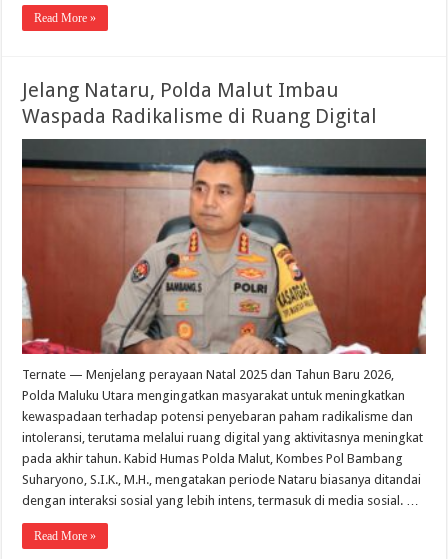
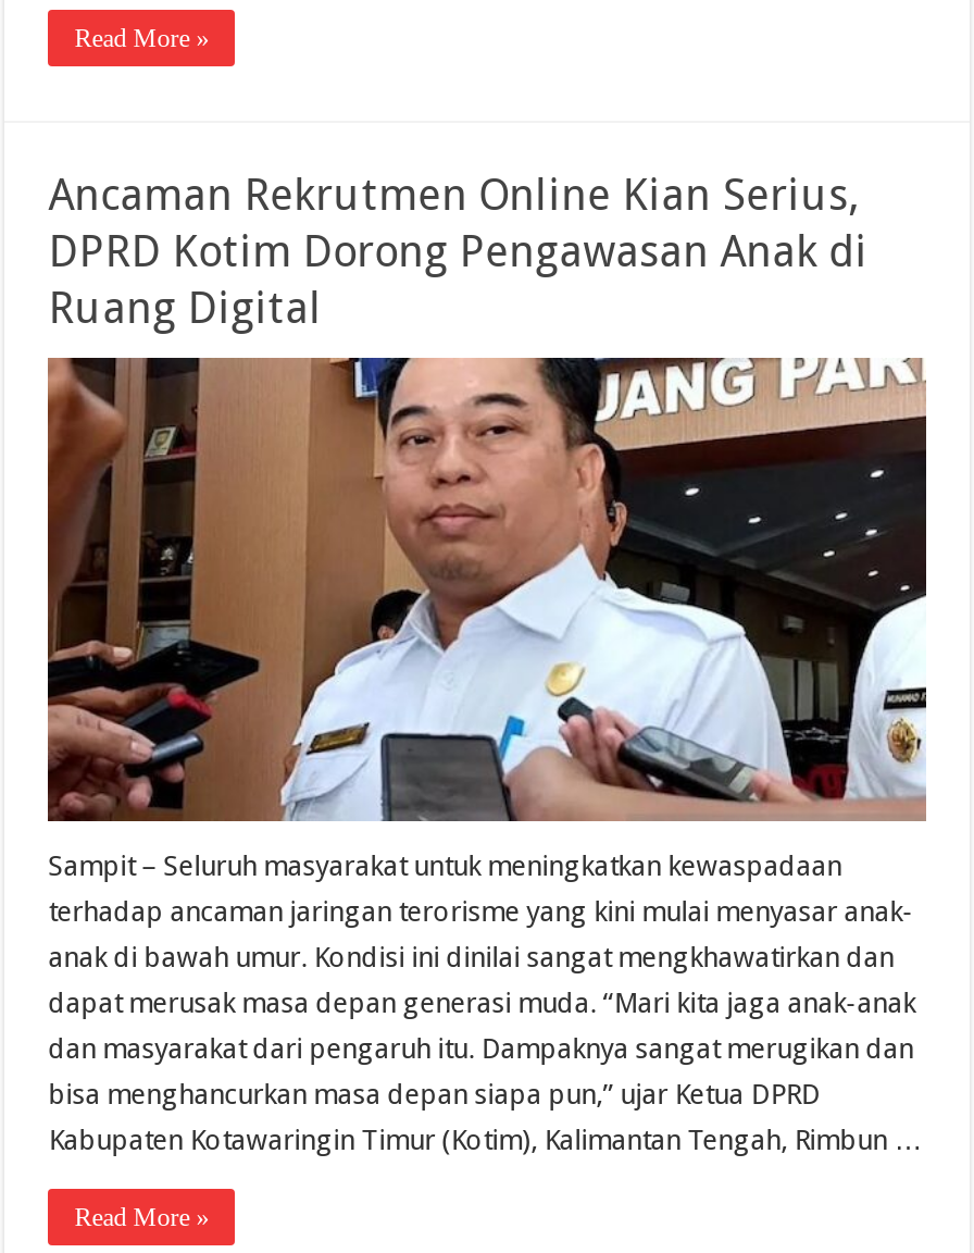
- Jelang Nataru, Polda Malut Imbau
- Waspada Radikalisme di Ruang Digital
+ Ancaman Rekrutmen Online Kian Serius,
+ DPRD Kotim Dorong Pengawasan Anak di
+ Ruang Digital

- [image]
- Ternate — Menjelang perayaan Natal 2025 dan Tahun Baru 2026,
- Polda Maluku Utara mengingatkan masyarakat untuk meningkatkan
- kewaspadaan terhadap potensi penyebaran paham radikalisme dan
- intoleransi, terutama melalui ruang digital yang aktivitasnya meningkat
- pada akhir tahun. Kabid Humas Polda Malut, Kombes Pol Bambang
- Suharyono, S.I.K., M.H., mengatakan periode Nataru biasanya ditandai
- dengan interaksi sosial yang lebih intens, termasuk di media sosial. …
+ [image]
+ Sampit – Seluruh masyarakat untuk meningkatkan kewaspadaan
+ terhadap ancaman jaringan terorisme yang kini mulai menyasar anak-
+ anak di bawah umur. Kondisi ini dinilai sangat mengkhawatirkan dan
+ dapat merusak masa depan generasi muda. “Mari kita jaga anak-anak
+ dan masyarakat dari pengaruh itu. Dampaknya sangat merugikan dan
+ bisa menghancurkan masa depan siapa pun,” ujar Ketua DPRD
+ Kabupaten Kotawaringin Timur (Kotim), Kalimantan Tengah, Rimbun …
